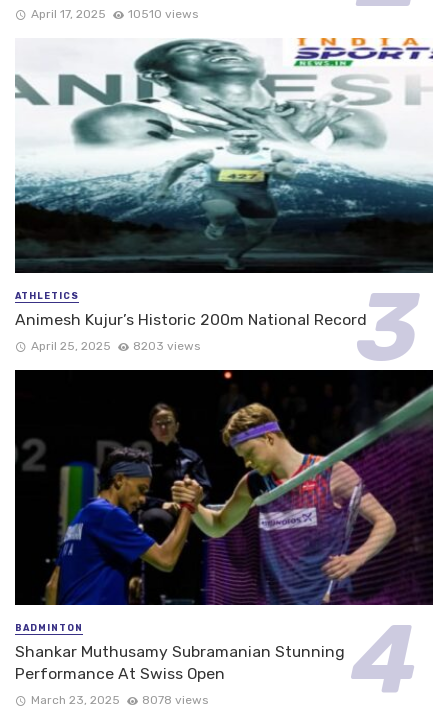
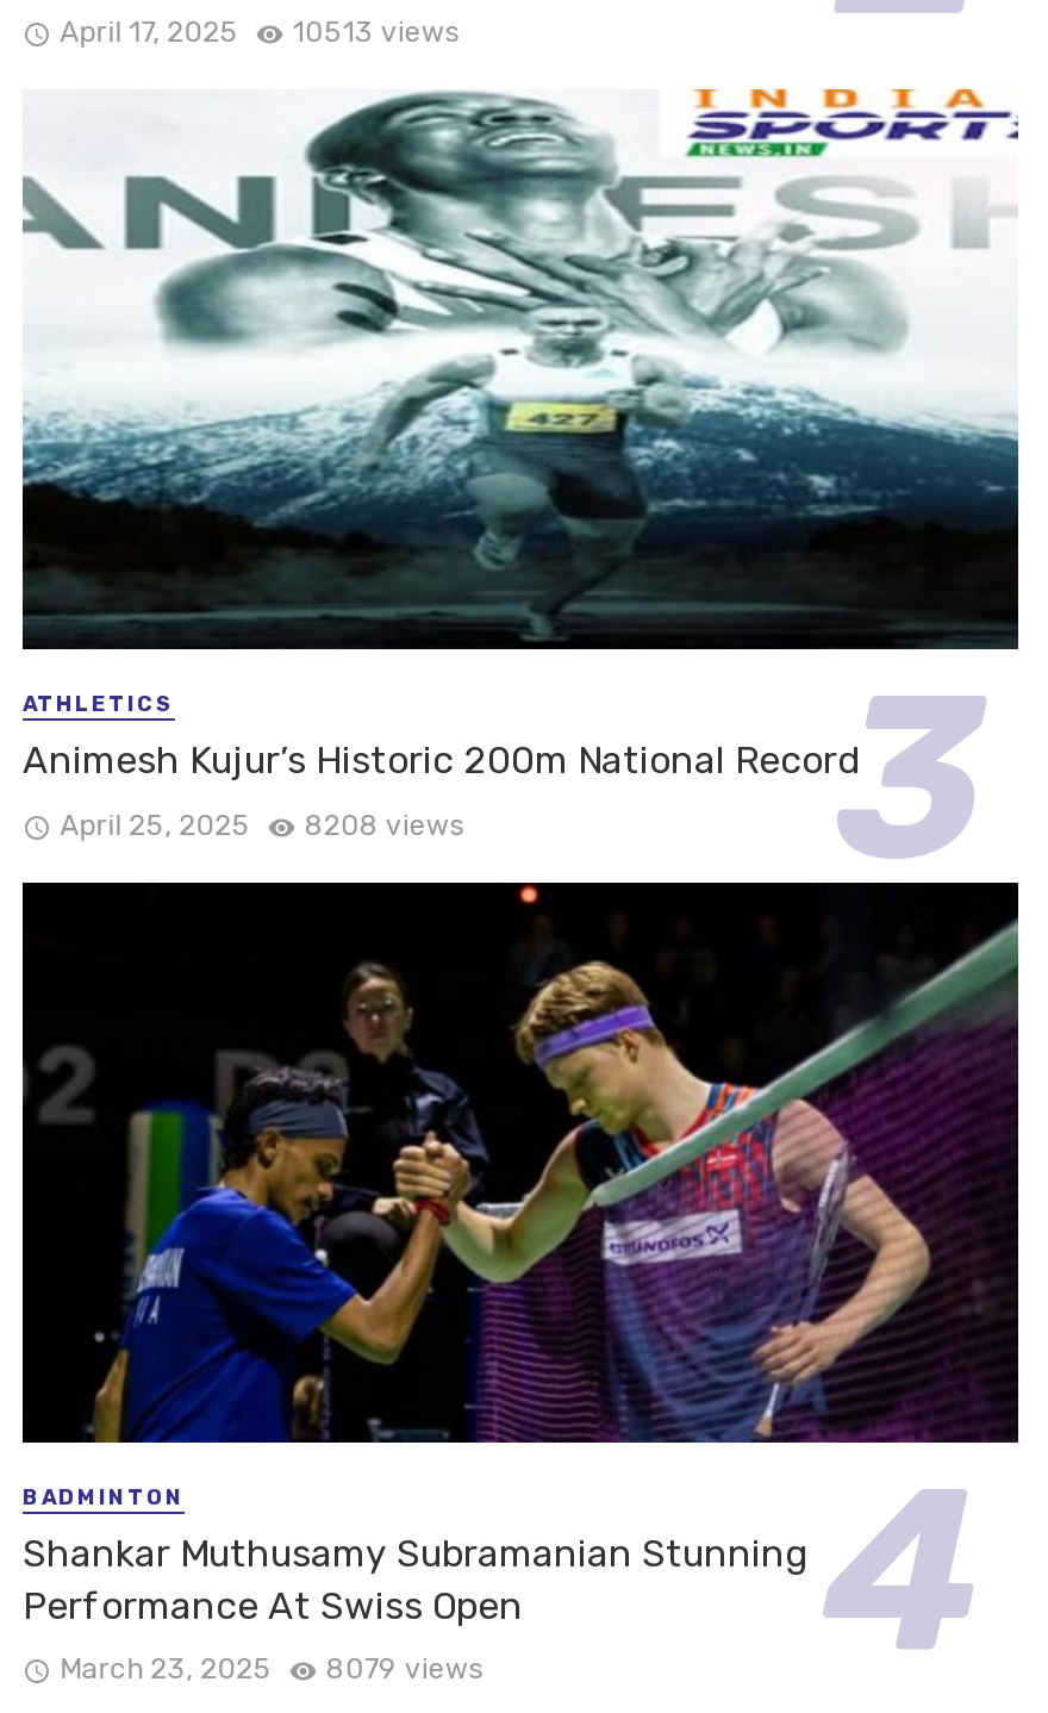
- April 17, 2025 10510 views
+ April 17, 2025 10513 views

- April 25, 2025 8203 views
+ April 25, 2025 8208 views

- March 23, 2025 8078 views
+ March 23, 2025 8079 views
